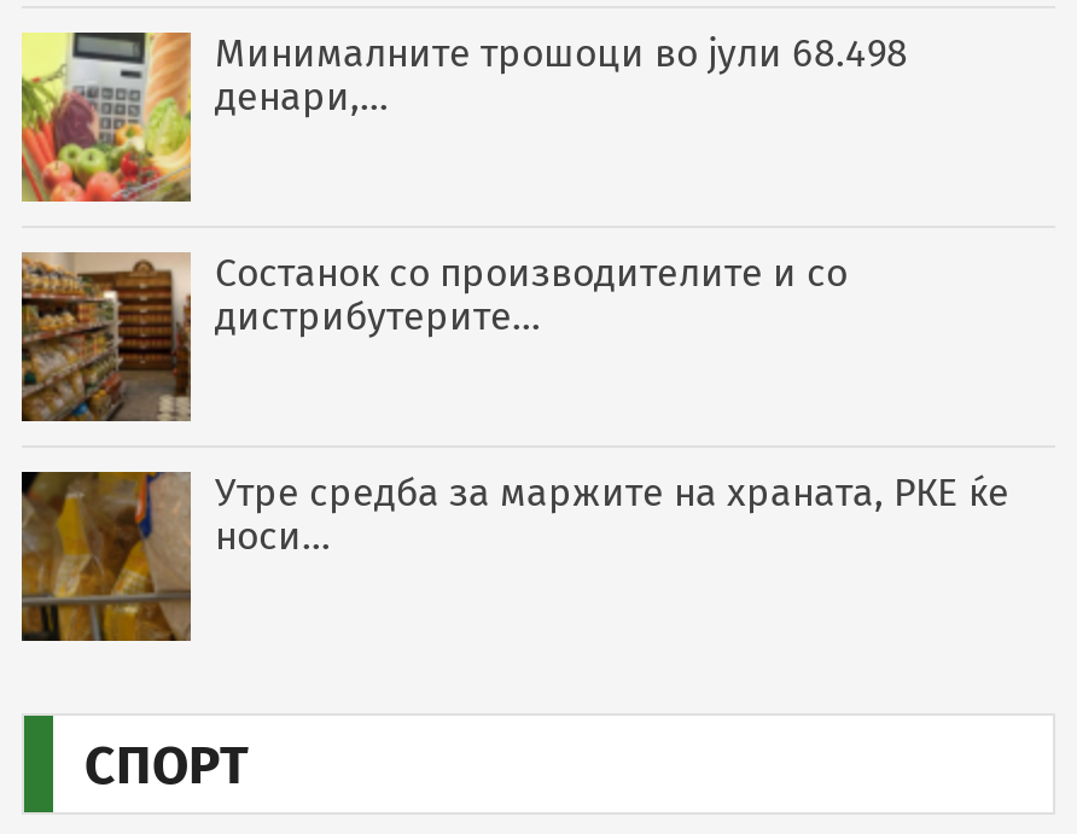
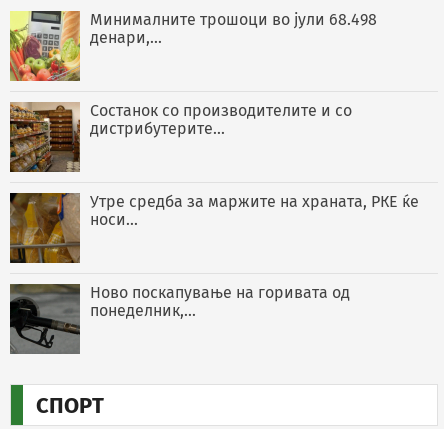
+ [image]
+ Ново поскапување на горивата од
+ понеделник,...
